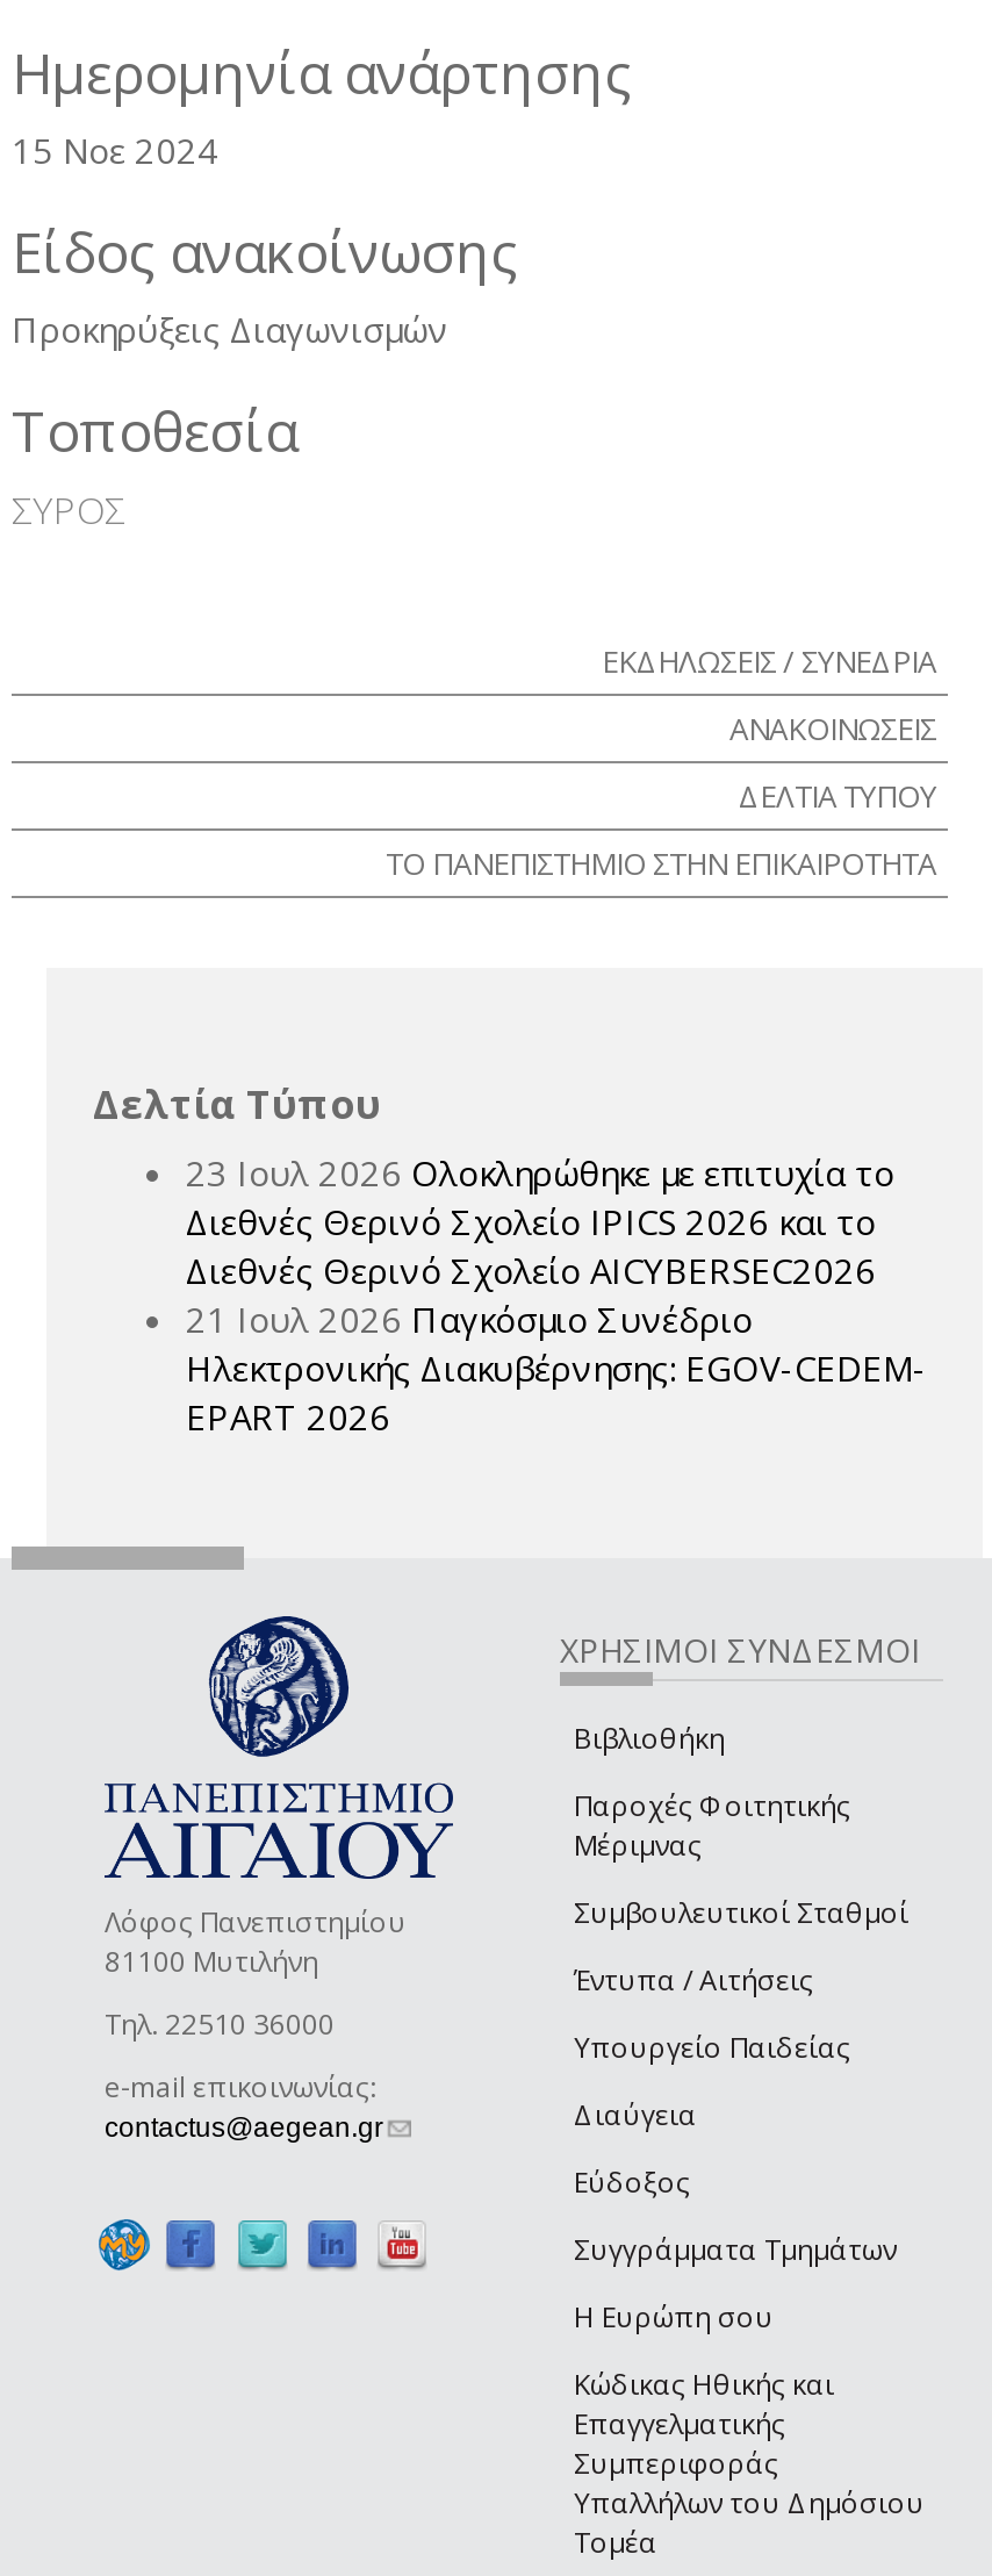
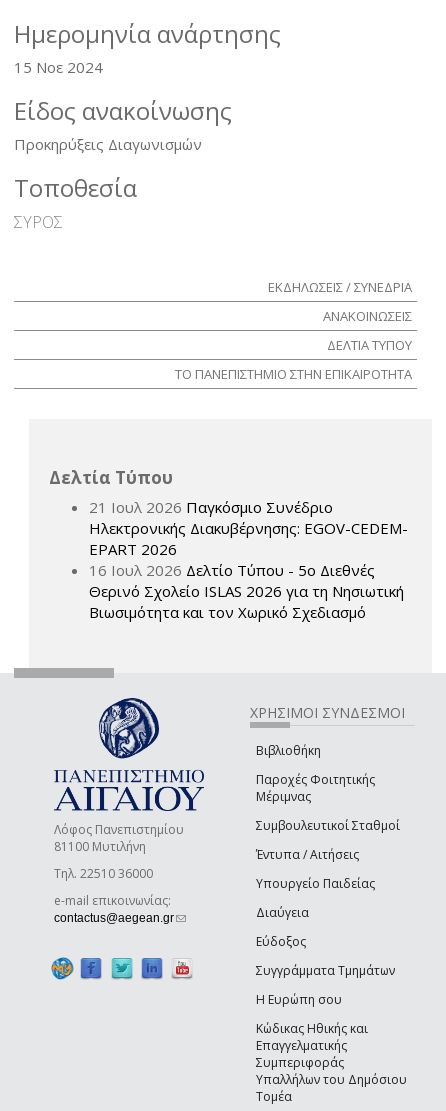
- 23 Ιουλ 2026 Ολοκληρώθηκε με επιτυχία το
- Διεθνές Θερινό Σχολείο IPICS 2026 και το
- Διεθνές Θερινό Σχολείο AICYBERSEC2026

moved up: 21 Ιουλ 2026 Παγκόσμιο Συνέδριο | Ηλεκτρονικής Διακυβέρνησης: EGOV-CEDEM- | EPART 2026

+ 16 Ιουλ 2026 Δελτίο Τύπου - 5ο Διεθνές
+ Θερινό Σχολείο ISLAS 2026 για τη Νησιωτική
+ Βιωσιμότητα και τον Χωρικό Σχεδιασμό
